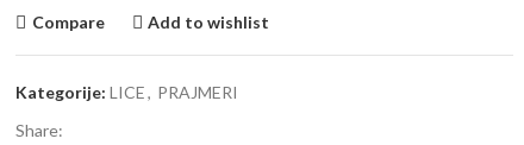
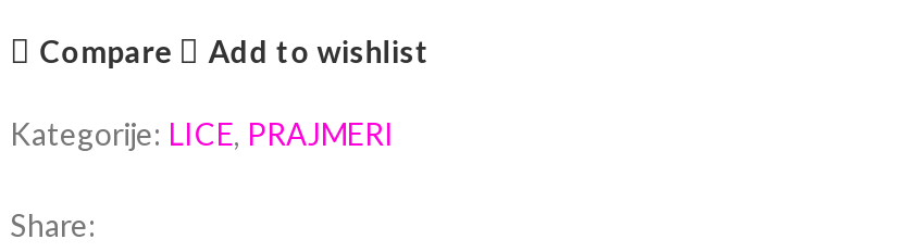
- Kategorije: LICE , PRAJMERI
+ Kategorije: LICE, PRAJMERI
